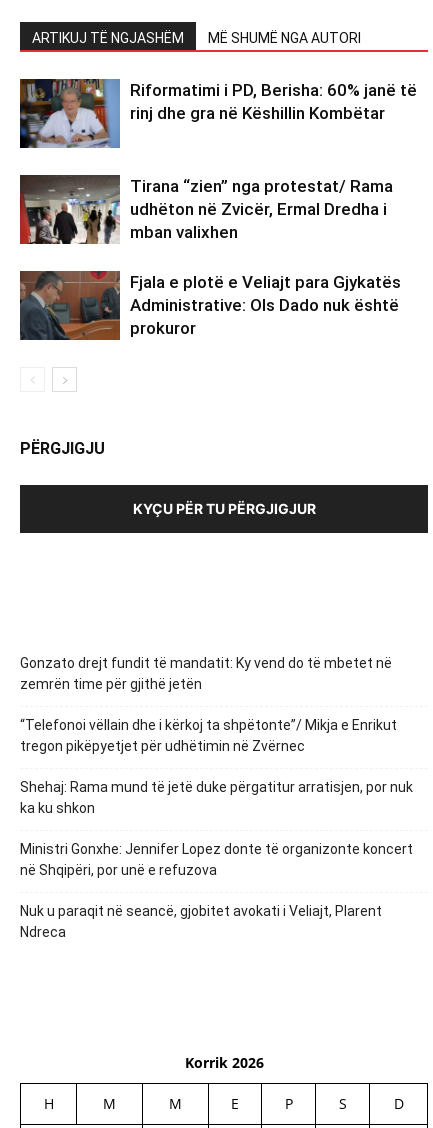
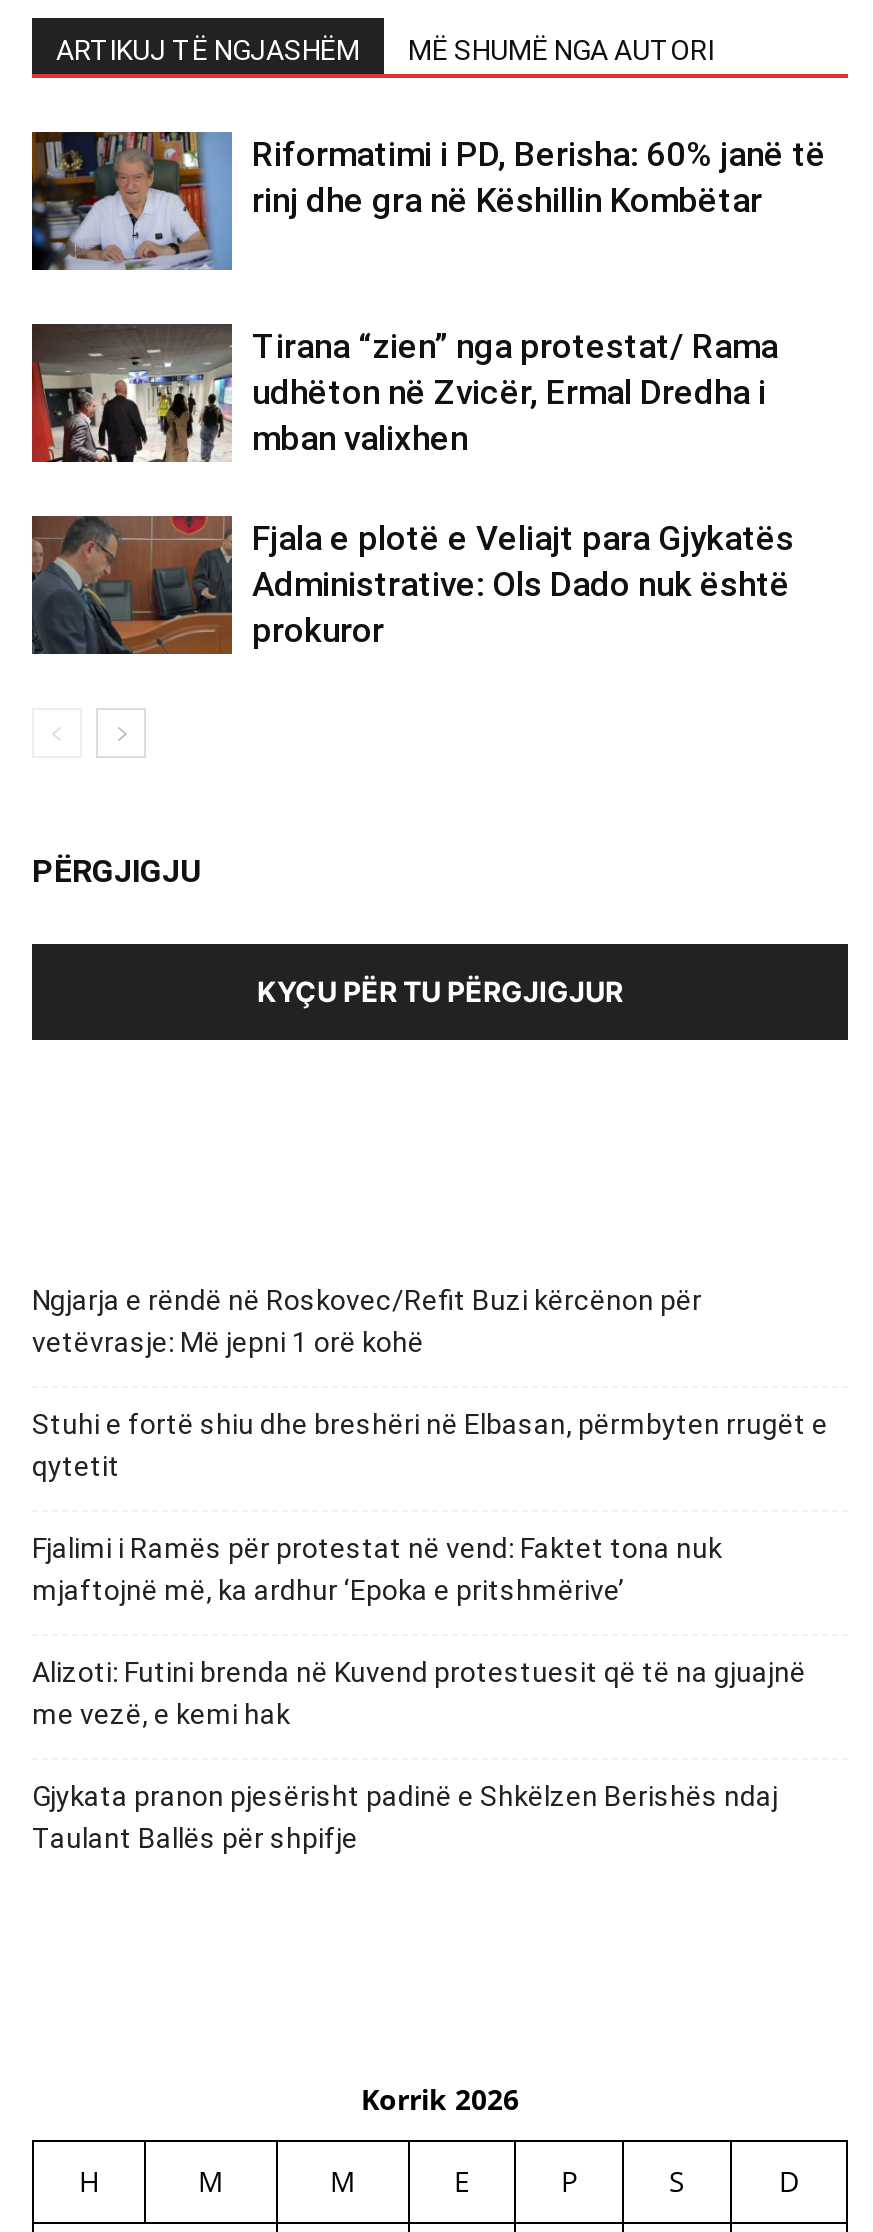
- Gonzato drejt fundit të mandatit: Ky vend do të mbetet në
- zemrën time për gjithë jetën
+ Ngjarja e rëndë në Roskovec/Refit Buzi kërcënon për
+ vetëvrasje: Më jepni 1 orë kohë

- “Telefonoi vëllain dhe i kërkoj ta shpëtonte”/ Mikja e Enrikut
- tregon pikëpyetjet për udhëtimin në Zvërnec
+ Stuhi e fortë shiu dhe breshëri në Elbasan, përmbyten rrugët e
+ qytetit

- Shehaj: Rama mund të jetë duke përgatitur arratisjen, por nuk
- ka ku shkon
+ Fjalimi i Ramës për protestat në vend: Faktet tona nuk
+ mjaftojnë më, ka ardhur ‘Epoka e pritshmërive’

- Ministri Gonxhe: Jennifer Lopez donte të organizonte koncert
- në Shqipëri, por unë e refuzova
+ Alizoti: Futini brenda në Kuvend protestuesit që të na gjuajnë
+ me vezë, e kemi hak

- Nuk u paraqit në seancë, gjobitet avokati i Veliajt, Plarent
- Ndreca
+ Gjykata pranon pjesërisht padinë e Shkëlzen Berishës ndaj
+ Taulant Ballës për shpifje
